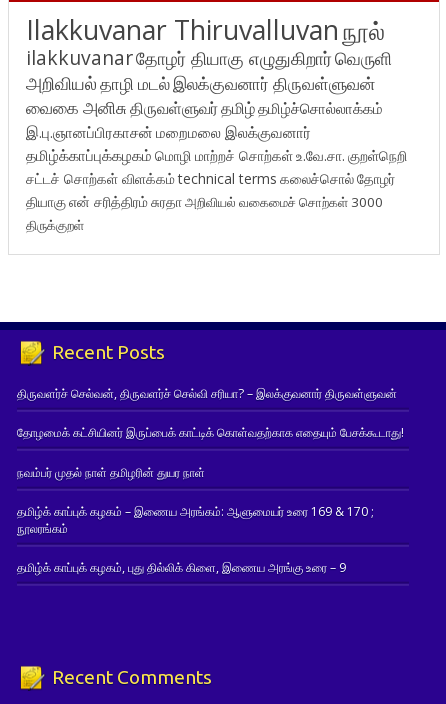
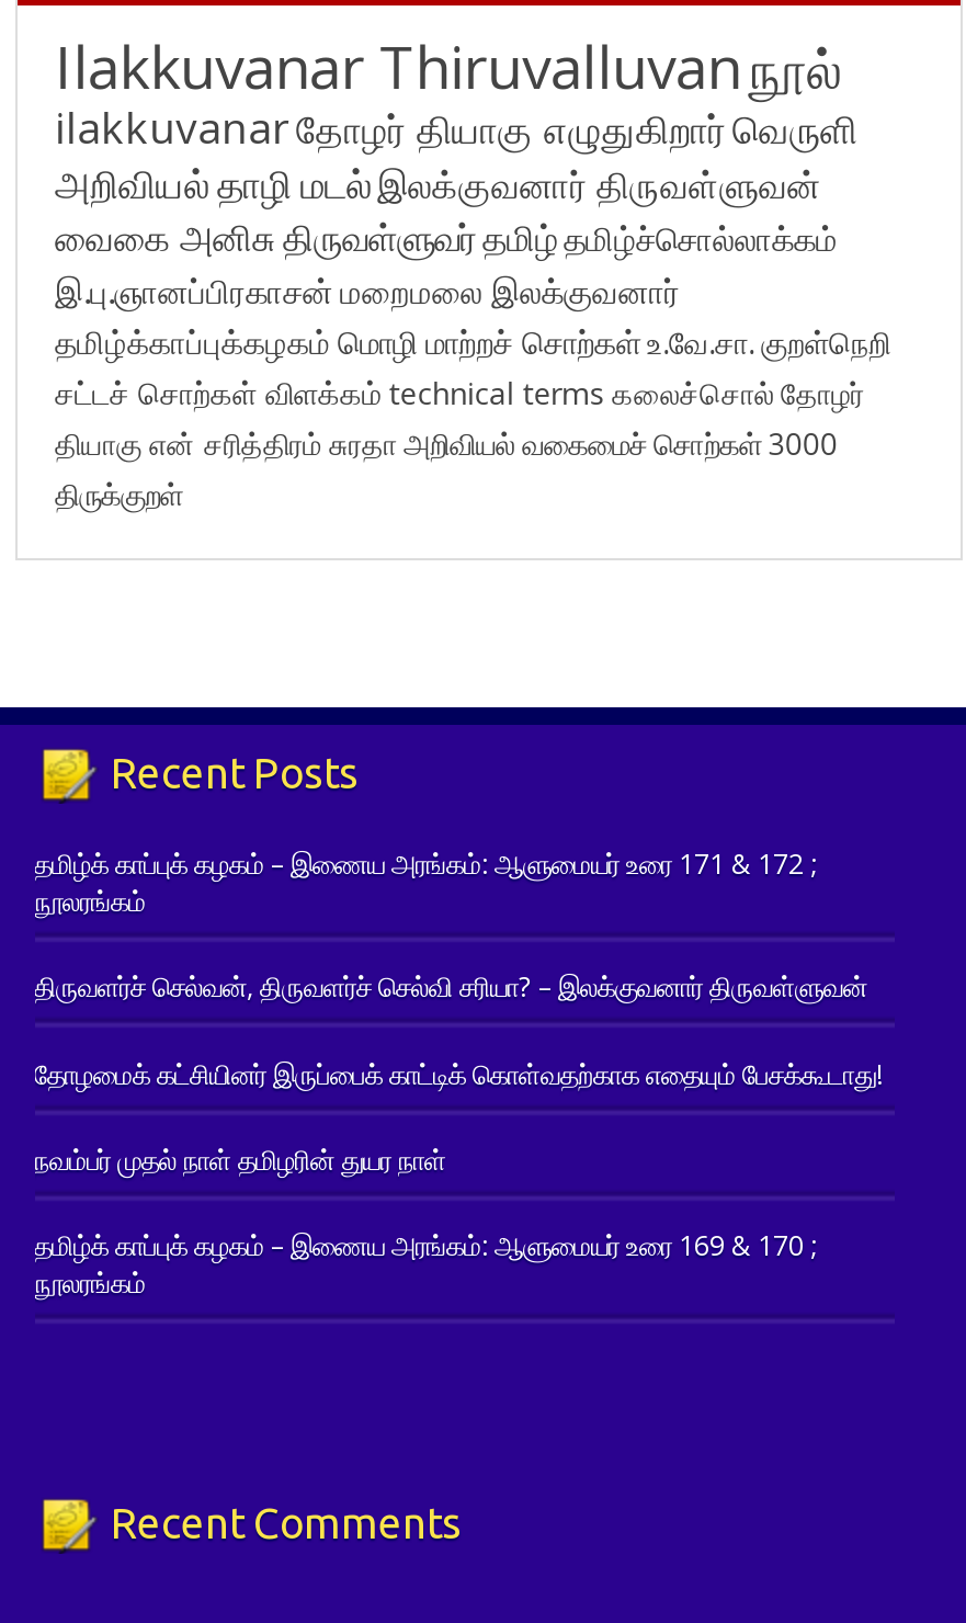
+ தமிழ்க் காப்புக் கழகம் – இணைய அரங்கம்: ஆளுமையர் உரை 171 & 172 ;
+ நூலரங்கம்

moved down: திருவளர்ச் செல்வன், திருவளர்ச் செல்வி சரியா? – இலக்குவனார் திருவள்ளுவன் | தோழமைக் கட்சியினர் இருப்பைக் காட்டிக் கொள்வதற்காக எதையும் பேசக்கூடாது! | நவம்பர் முதல் நாள் தமிழரின் துயர நாள் | தமிழ்க் காப்புக் கழகம் – இணைய அரங்கம்: ஆளுமையர் உரை 169 & 170 ; | நூலரங்கம்

- தமிழ்க் காப்புக் கழகம், புது தில்லிக் கிளை, இணைய அரங்கு உரை – 9
